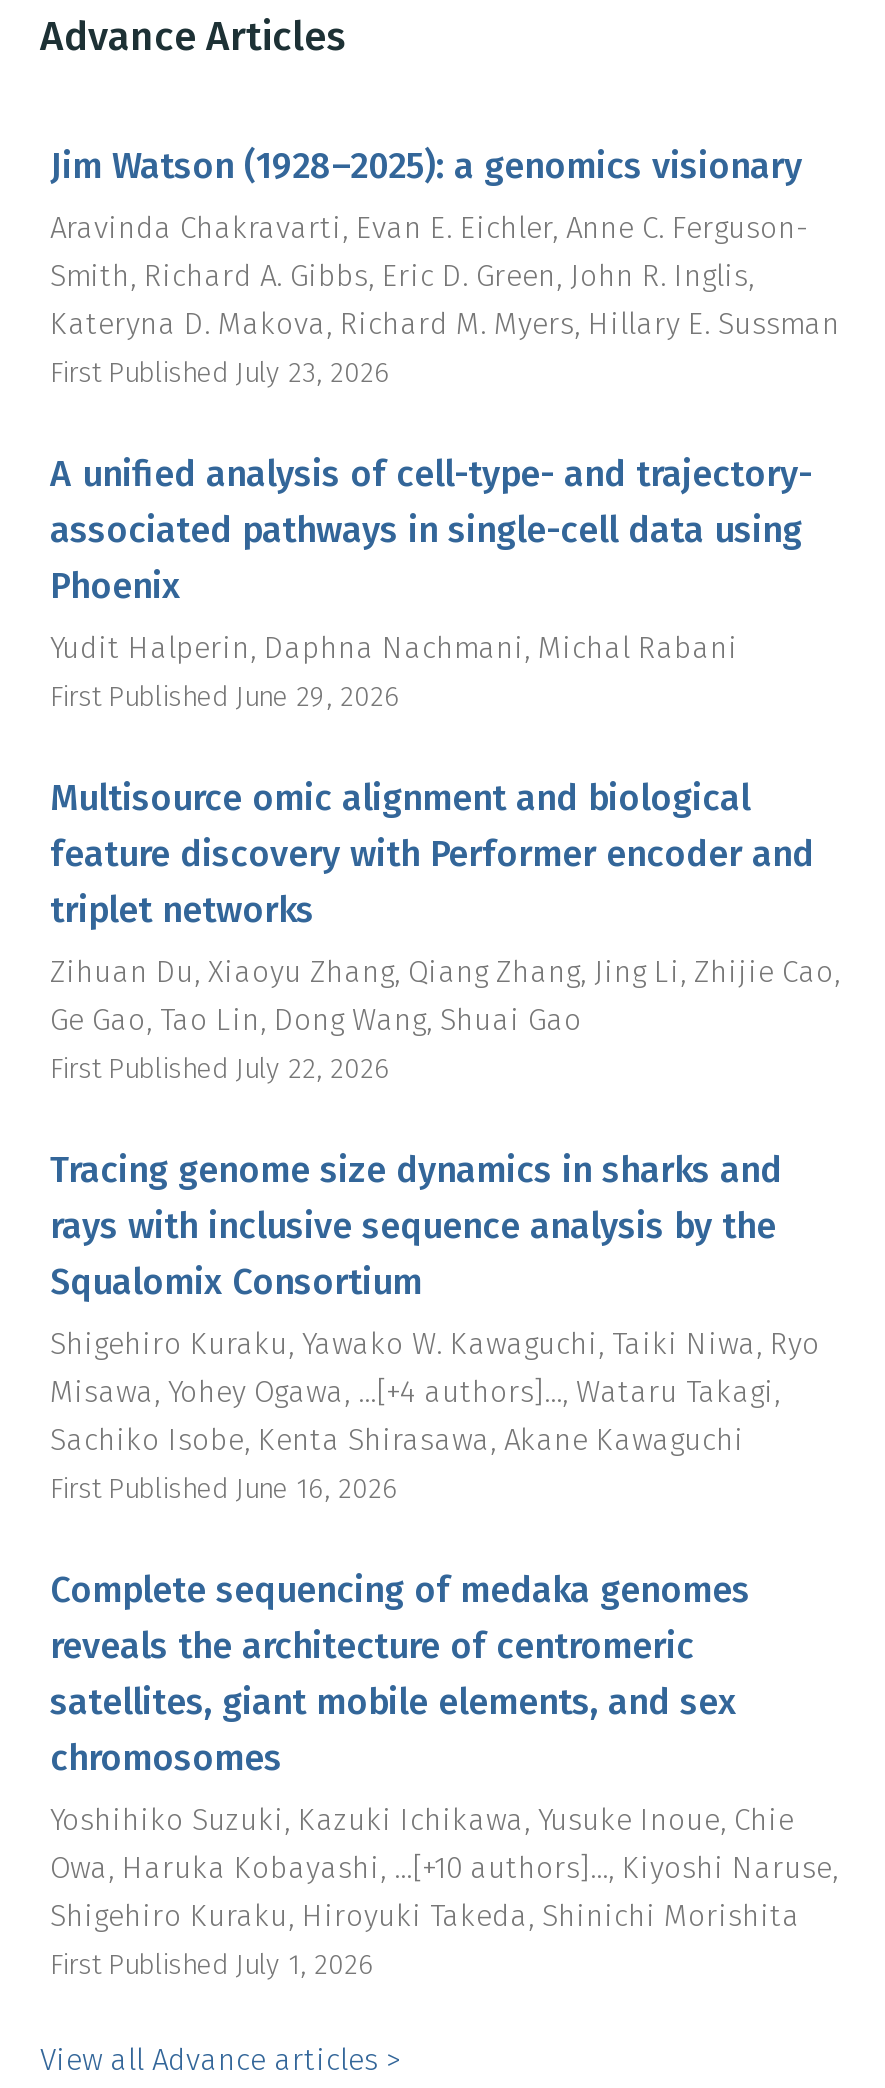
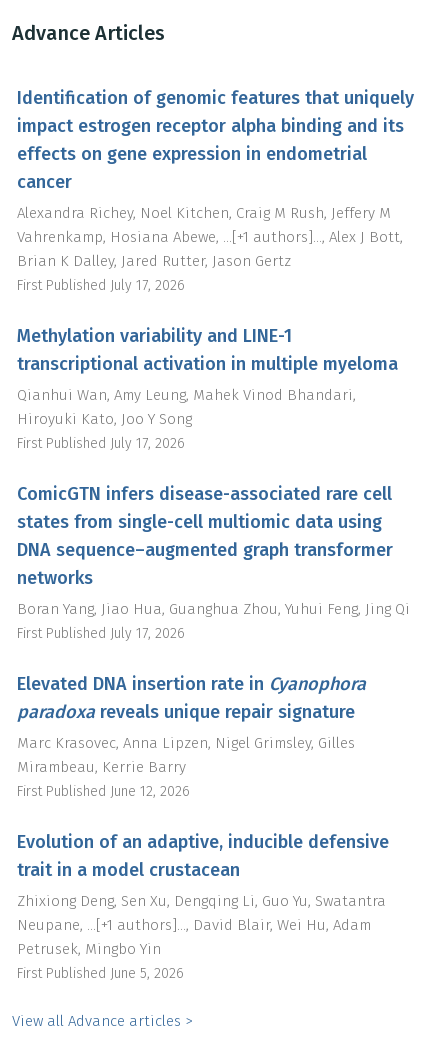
- Jim Watson (1928–2025): a genomics visionary
+ Identification of genomic features that uniquely
+ impact estrogen receptor alpha binding and its
+ effects on gene expression in endometrial
+ cancer

- Aravinda Chakravarti Evan E. Eichler Anne C. Ferguson-
- Smith Richard A. Gibbs Eric D. Green John R. Inglis
- Kateryna D. Makova Richard M. Myers Hillary E. Sussman
- First Published July 23, 2026
+ Alexandra Richey Noel Kitchen Craig M Rush Jeffery M
+ Vahrenkamp Hosiana Abewe ...[+1 authors]..., Alex J Bott
+ Brian K Dalley Jared Rutter Jason Gertz
+ First Published July 17, 2026

- A unified analysis of cell-type- and trajectory-
- associated pathways in single-cell data using
- Phoenix
+ Methylation variability and LINE-1
+ transcriptional activation in multiple myeloma

- Yudit Halperin Daphna Nachmani Michal Rabani
- First Published June 29, 2026
+ Qianhui Wan Amy Leung Mahek Vinod Bhandari
+ Hiroyuki Kato Joo Y Song
+ First Published July 17, 2026

- Multisource omic alignment and biological
- feature discovery with Performer encoder and
- triplet networks
+ ComicGTN infers disease-associated rare cell
+ states from single-cell multiomic data using
+ DNA sequence–augmented graph transformer
+ networks

- Zihuan Du Xiaoyu Zhang Qiang Zhang Jing Li Zhijie Cao
- Ge Gao Tao Lin Dong Wang Shuai Gao
- First Published July 22, 2026
+ Boran Yang Jiao Hua Guanghua Zhou Yuhui Feng Jing Qi
+ First Published July 17, 2026

- Tracing genome size dynamics in sharks and
- rays with inclusive sequence analysis by the
- Squalomix Consortium
+ Elevated DNA insertion rate in Cyanophora
+ paradoxa reveals unique repair signature

- Shigehiro Kuraku Yawako W. Kawaguchi Taiki Niwa Ryo
- Misawa Yohey Ogawa ...[+4 authors]..., Wataru Takagi
- Sachiko Isobe Kenta Shirasawa Akane Kawaguchi
- First Published June 16, 2026
+ Marc Krasovec Anna Lipzen Nigel Grimsley Gilles
+ Mirambeau Kerrie Barry
+ First Published June 12, 2026

- Complete sequencing of medaka genomes
- reveals the architecture of centromeric
- satellites, giant mobile elements, and sex
- chromosomes
+ Evolution of an adaptive, inducible defensive
+ trait in a model crustacean

- Yoshihiko Suzuki Kazuki Ichikawa Yusuke Inoue Chie
- Owa Haruka Kobayashi ...[+10 authors]..., Kiyoshi Naruse
- Shigehiro Kuraku Hiroyuki Takeda Shinichi Morishita
- First Published July 1, 2026
+ Zhixiong Deng Sen Xu Dengqing Li Guo Yu Swatantra
+ Neupane ...[+1 authors]..., David Blair Wei Hu Adam
+ Petrusek Mingbo Yin
+ First Published June 5, 2026
